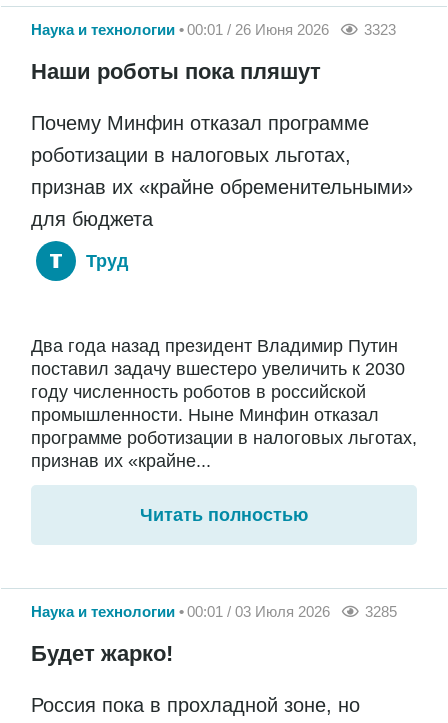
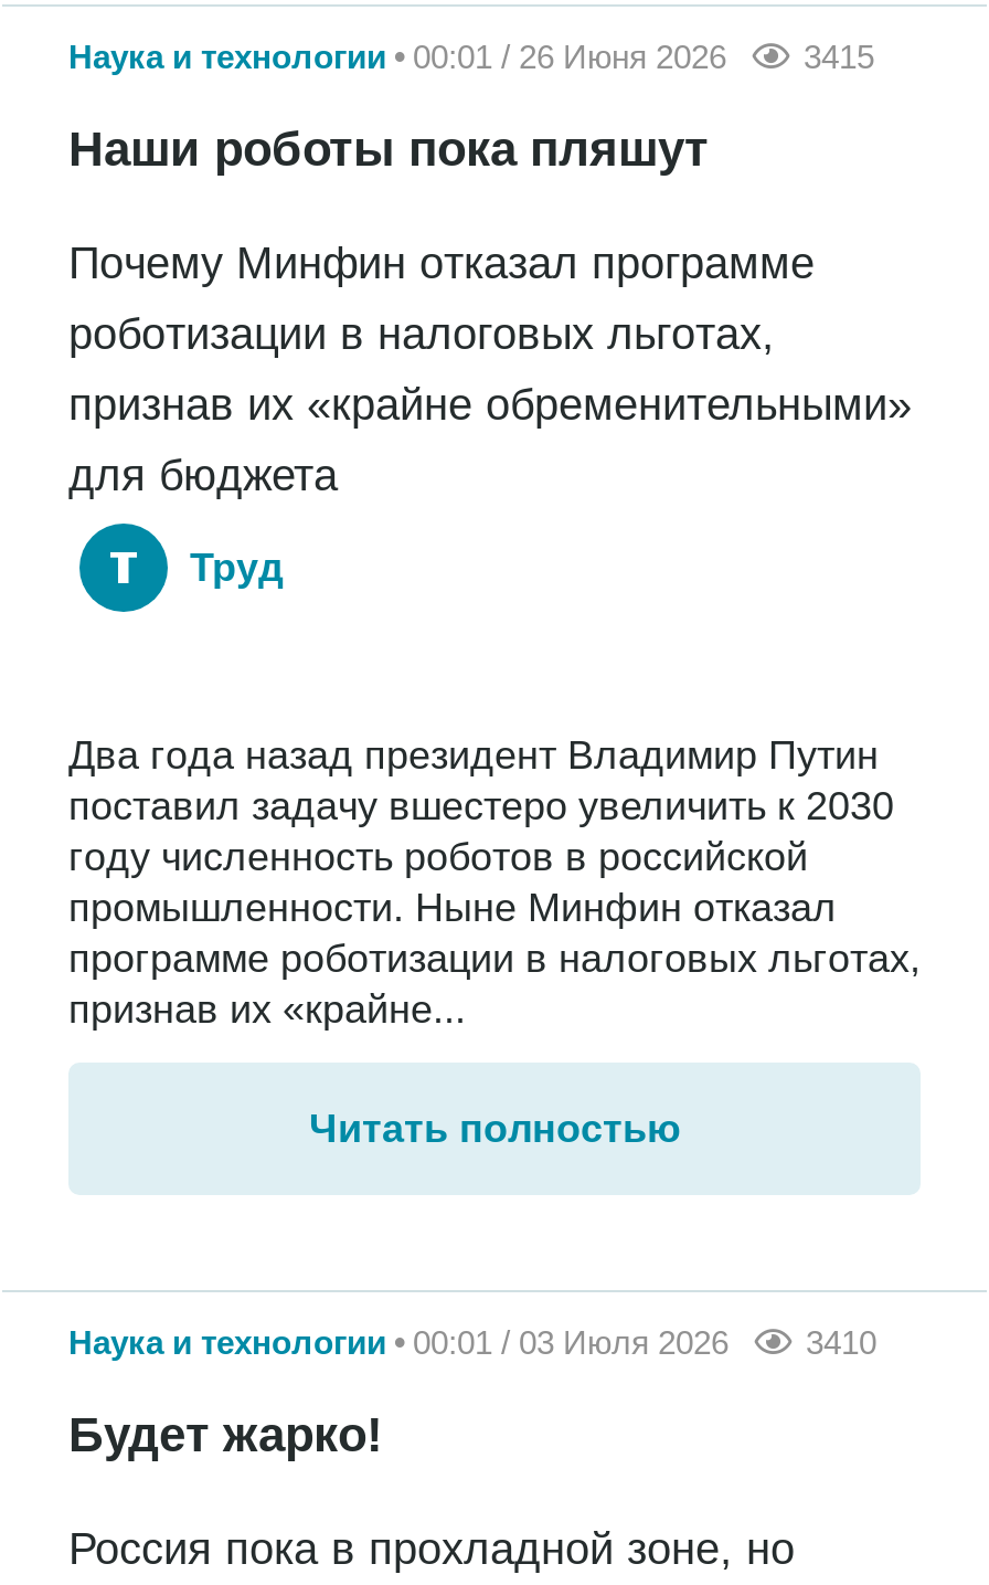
- 3323
+ 3415

- 3285
+ 3410
